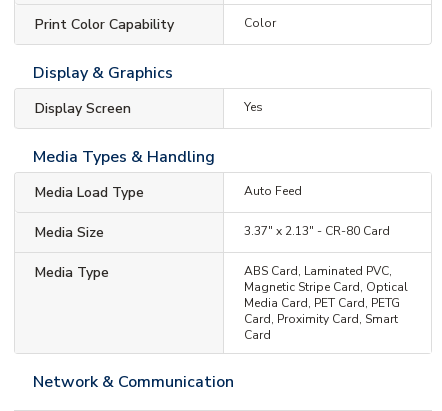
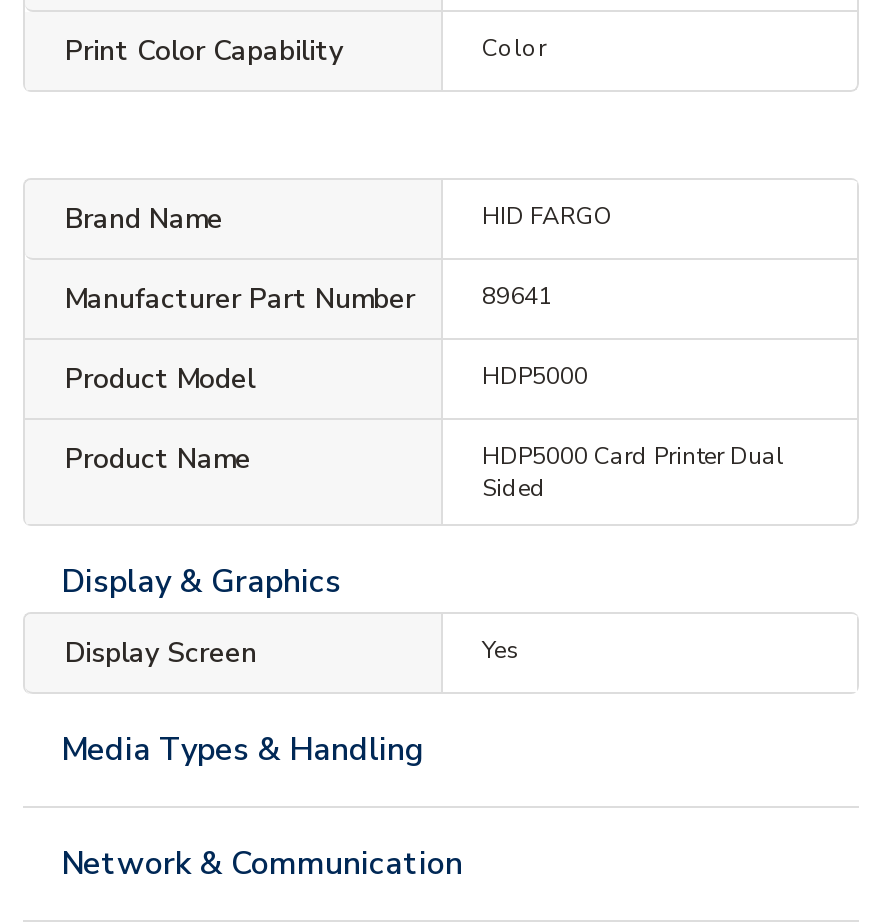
+ Brand Name
+ HID FARGO
+ Manufacturer Part Number
+ 89641
+ Product Model
+ HDP5000
+ Product Name
+ HDP5000 Card Printer Dual
+ Sided

moved down: Display & Graphics | Display Screen | Yes | Media Types & Handling

- Media Load Type
- Auto Feed
- Media Size
- 3.37" x 2.13" - CR-80 Card
- Media Type
- ABS Card, Laminated PVC,
- Magnetic Stripe Card, Optical
- Media Card, PET Card, PETG
- Card, Proximity Card, Smart
- Card
